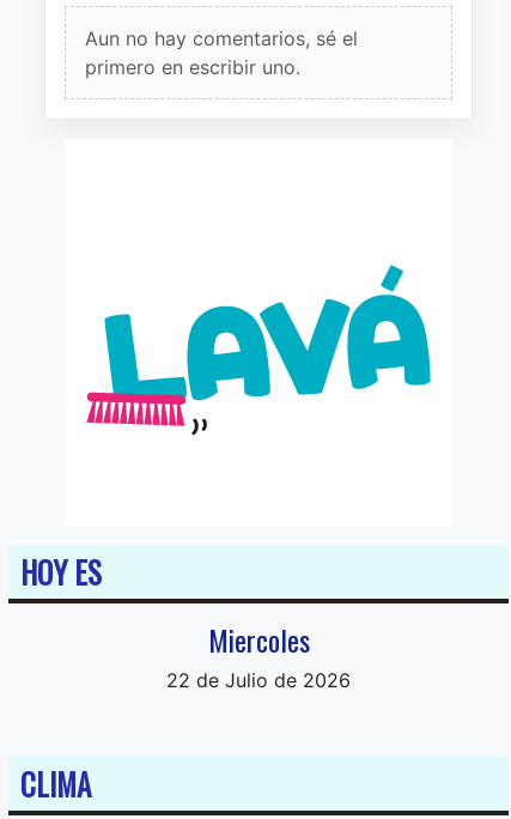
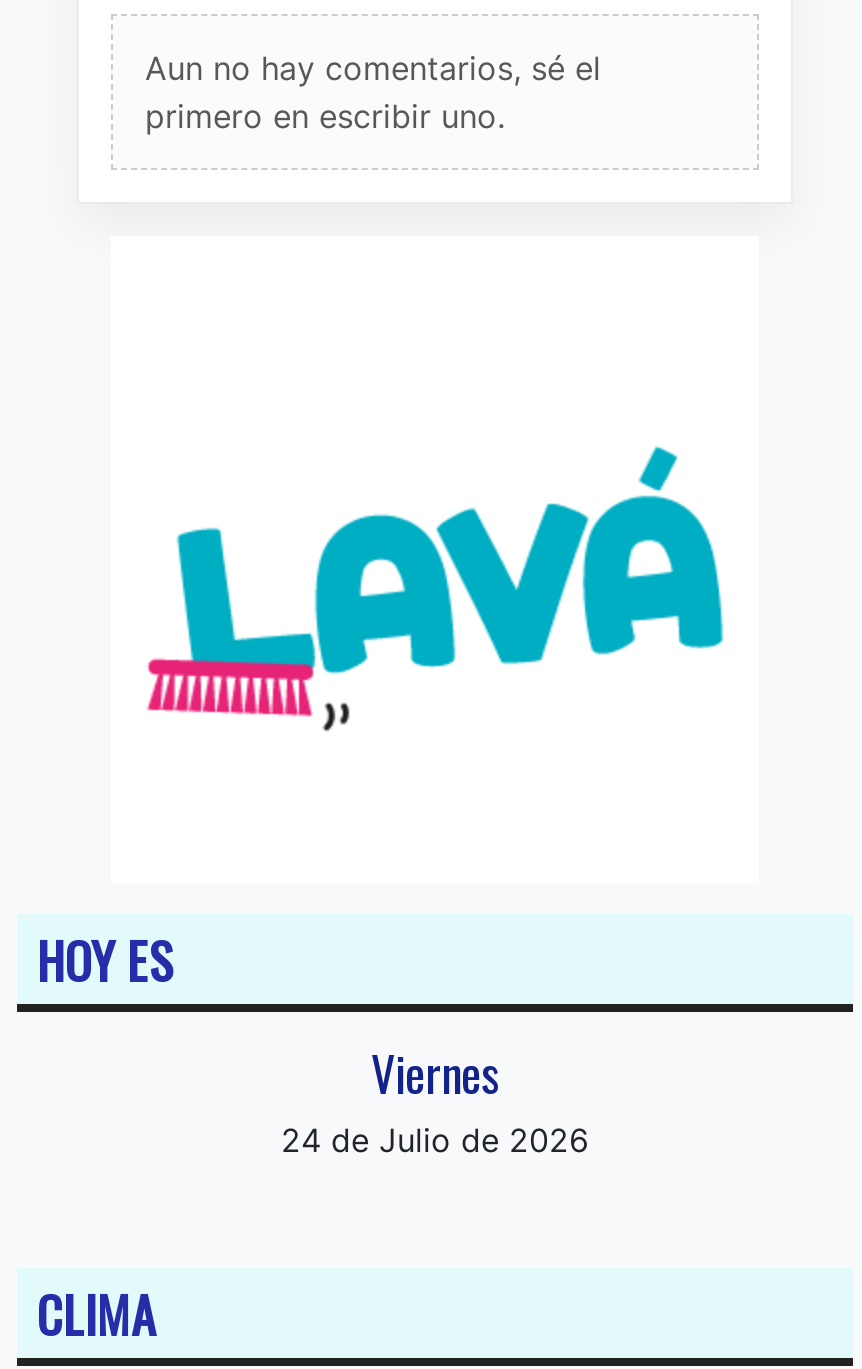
- Miercoles
- 22 de Julio de 2026
+ Viernes
+ 24 de Julio de 2026
